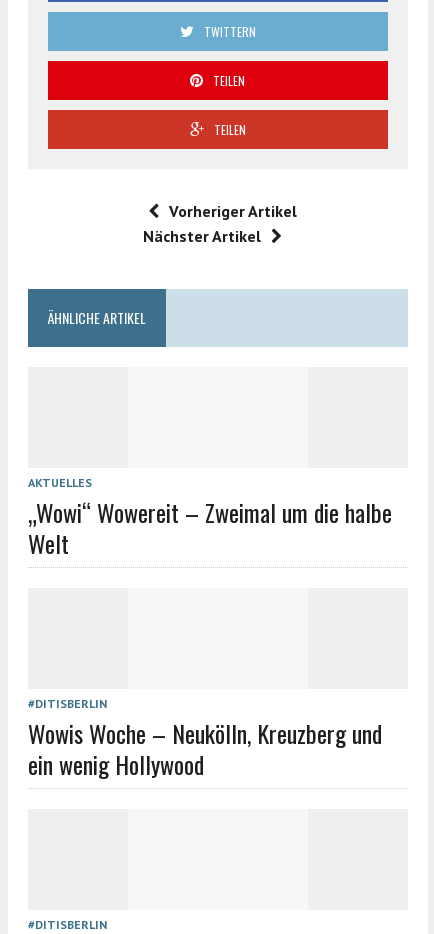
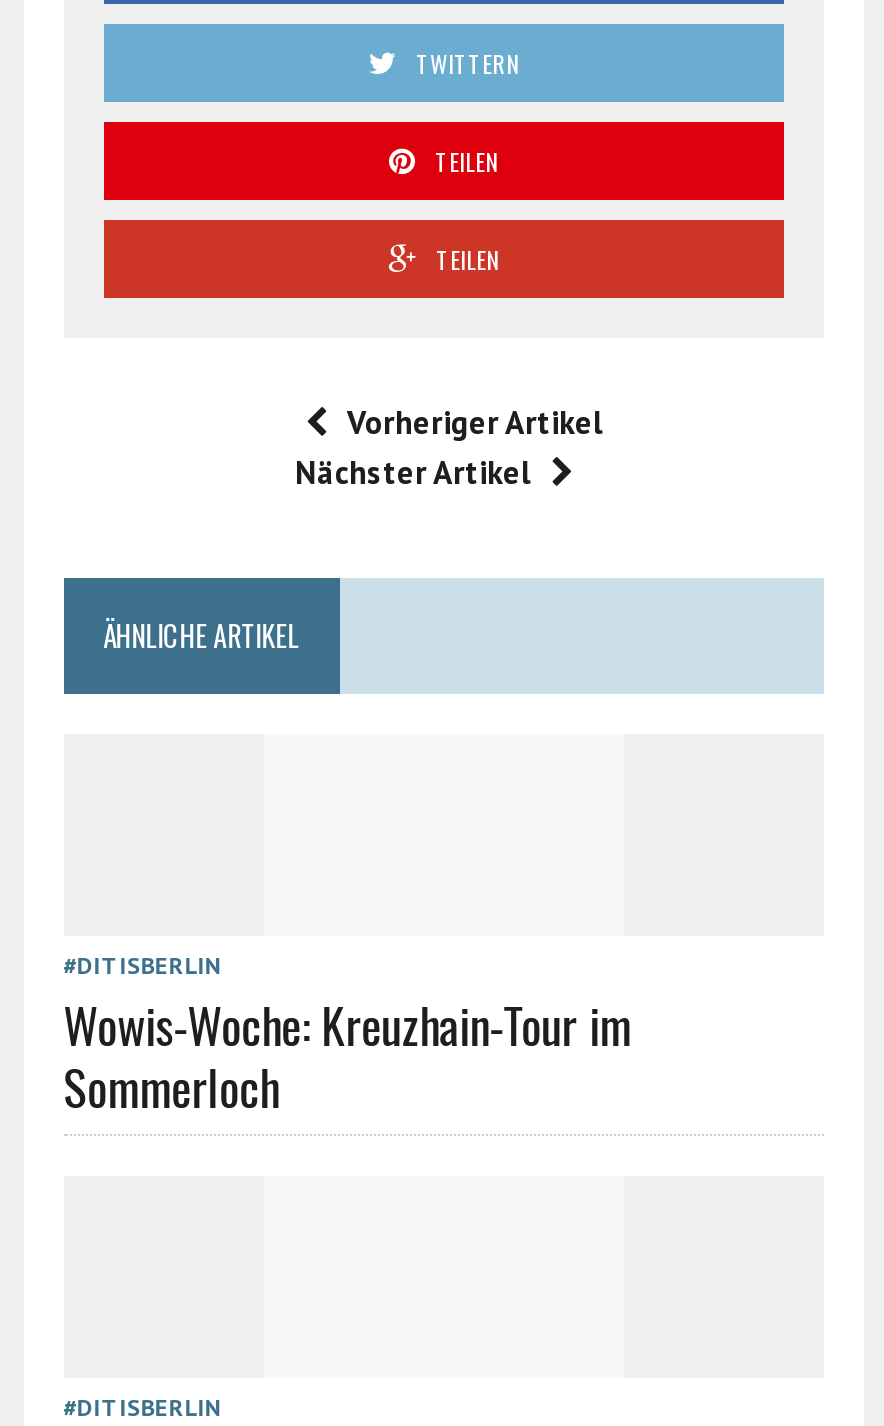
- AKTUELLES
- „Wowi“ Wowereit – Zweimal um die halbe
- Welt

- Wowis Woche – Neukölln, Kreuzberg und
- ein wenig Hollywood
+ Wowis-Woche: Kreuzhain-Tour im
+ Sommerloch
